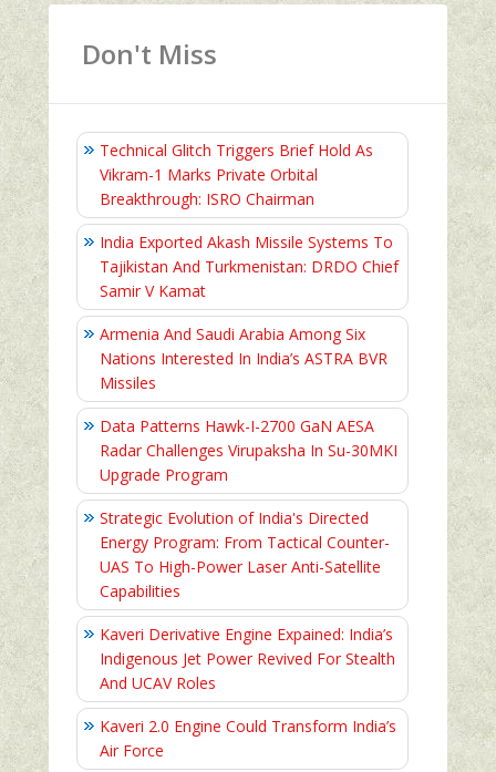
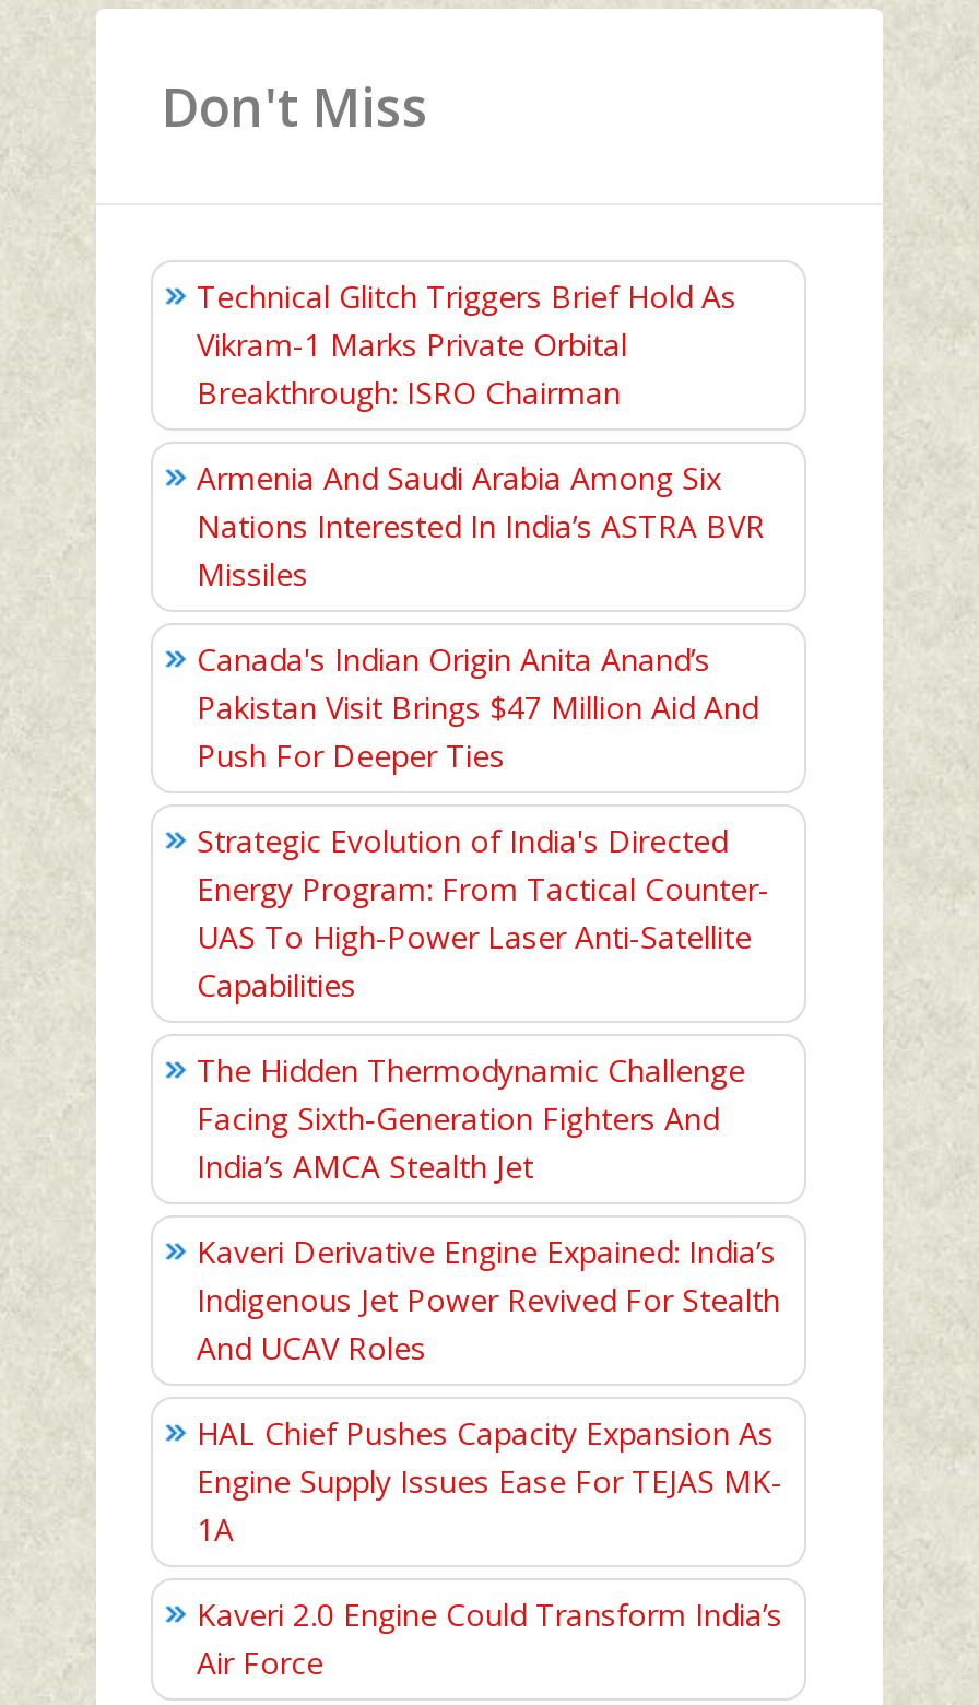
- India Exported Akash Missile Systems To
- Tajikistan And Turkmenistan: DRDO Chief
- Samir V Kamat

moved up: Armenia And Saudi Arabia Among Six | Nations Interested In India’s ASTRA BVR | Missiles

- Data Patterns Hawk-I-2700 GaN AESA
- Radar Challenges Virupaksha In Su-30MKI
- Upgrade Program
+ Canada's Indian Origin Anita Anand’s
+ Pakistan Visit Brings $47 Million Aid And
+ Push For Deeper Ties

moved up: Strategic Evolution of India's Directed | Energy Program: From Tactical Counter- | UAS To High-Power Laser Anti-Satellite | Capabilities

+ The Hidden Thermodynamic Challenge
+ Facing Sixth‑Generation Fighters And
+ India’s AMCA Stealth Jet

+ HAL Chief Pushes Capacity Expansion As
+ Engine Supply Issues Ease For TEJAS MK-
+ 1A
